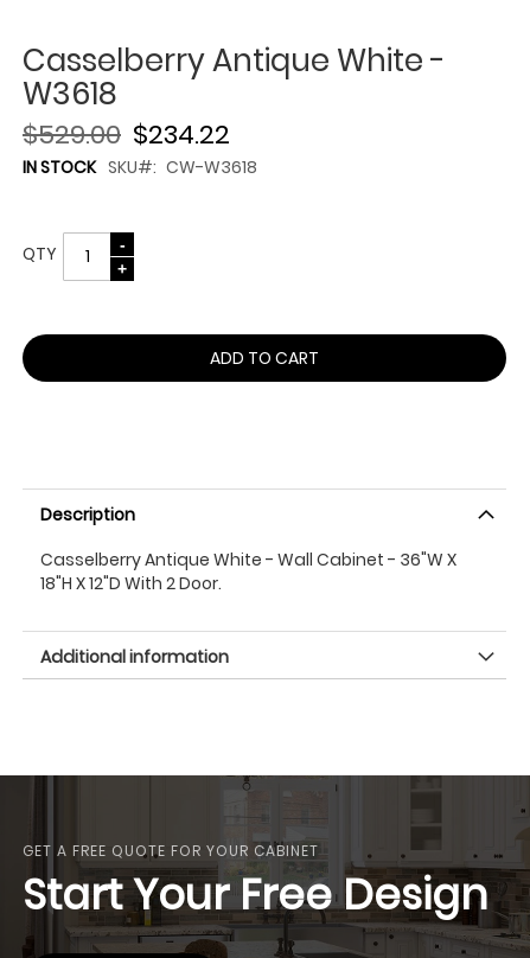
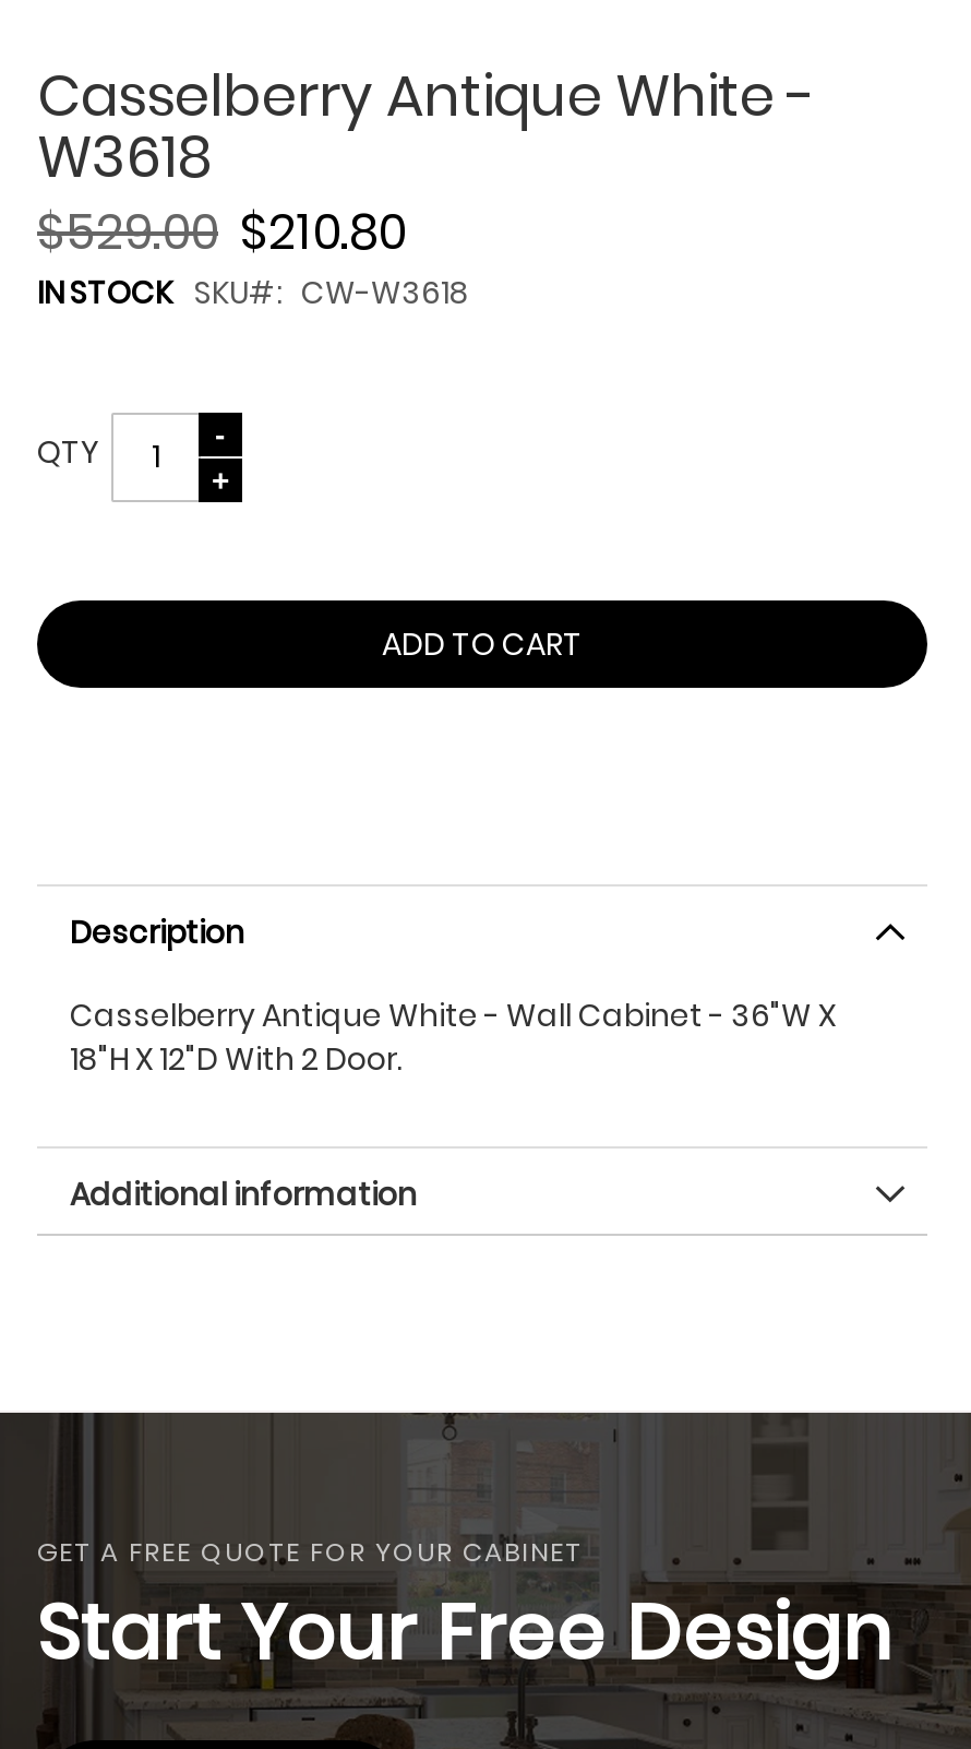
- $529.00 $234.22
+ $529.00 $210.80
